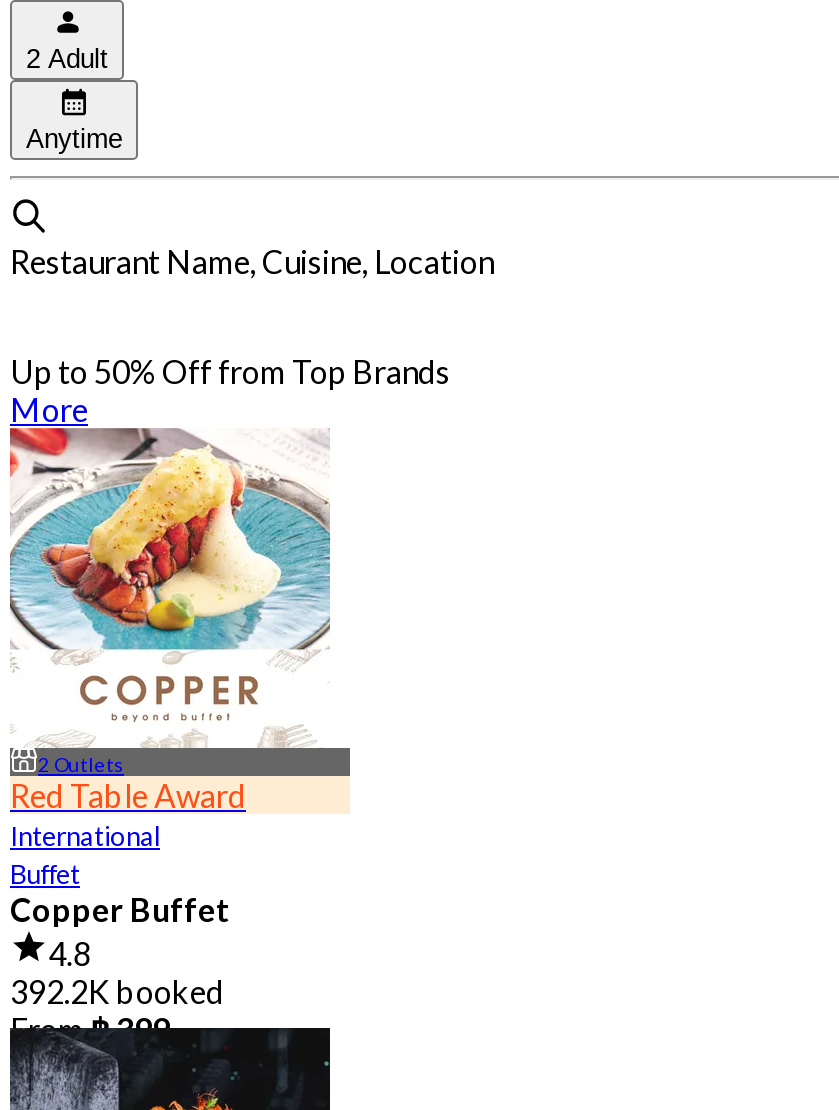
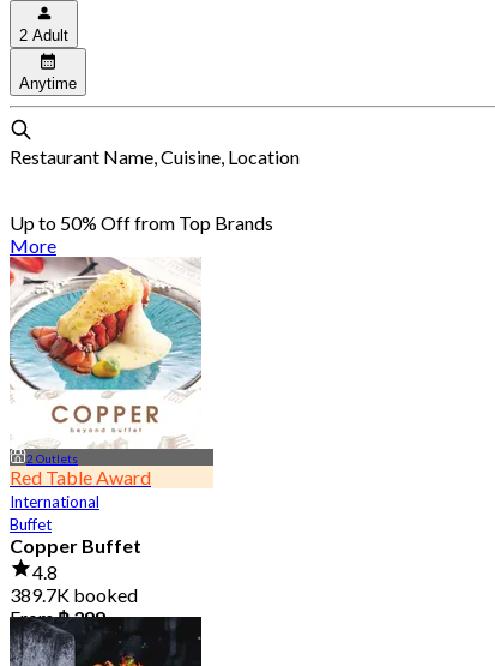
- 392.2K booked
+ 389.7K booked
